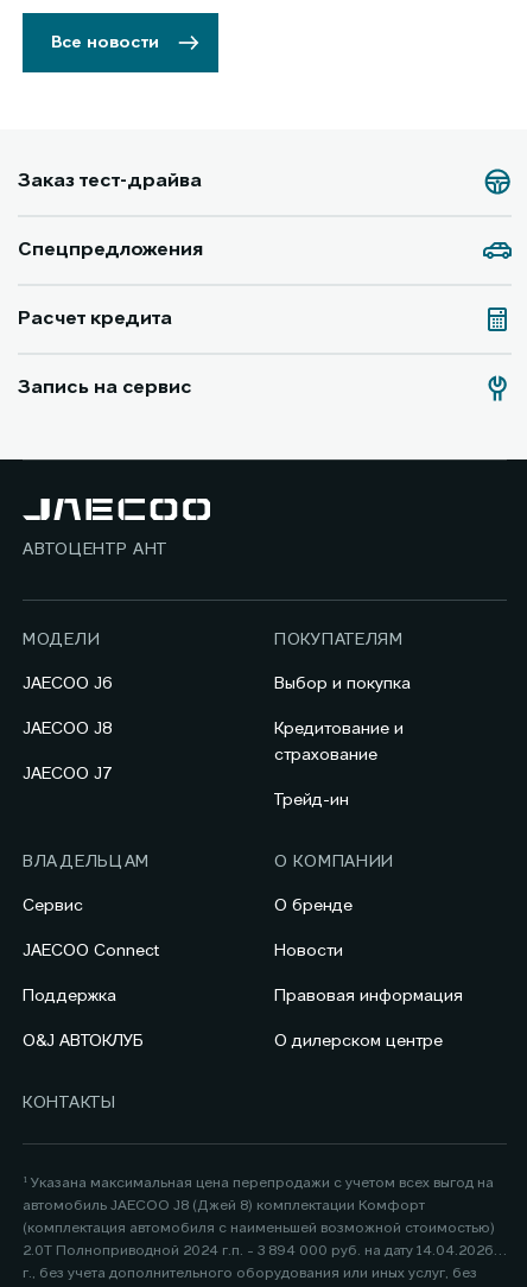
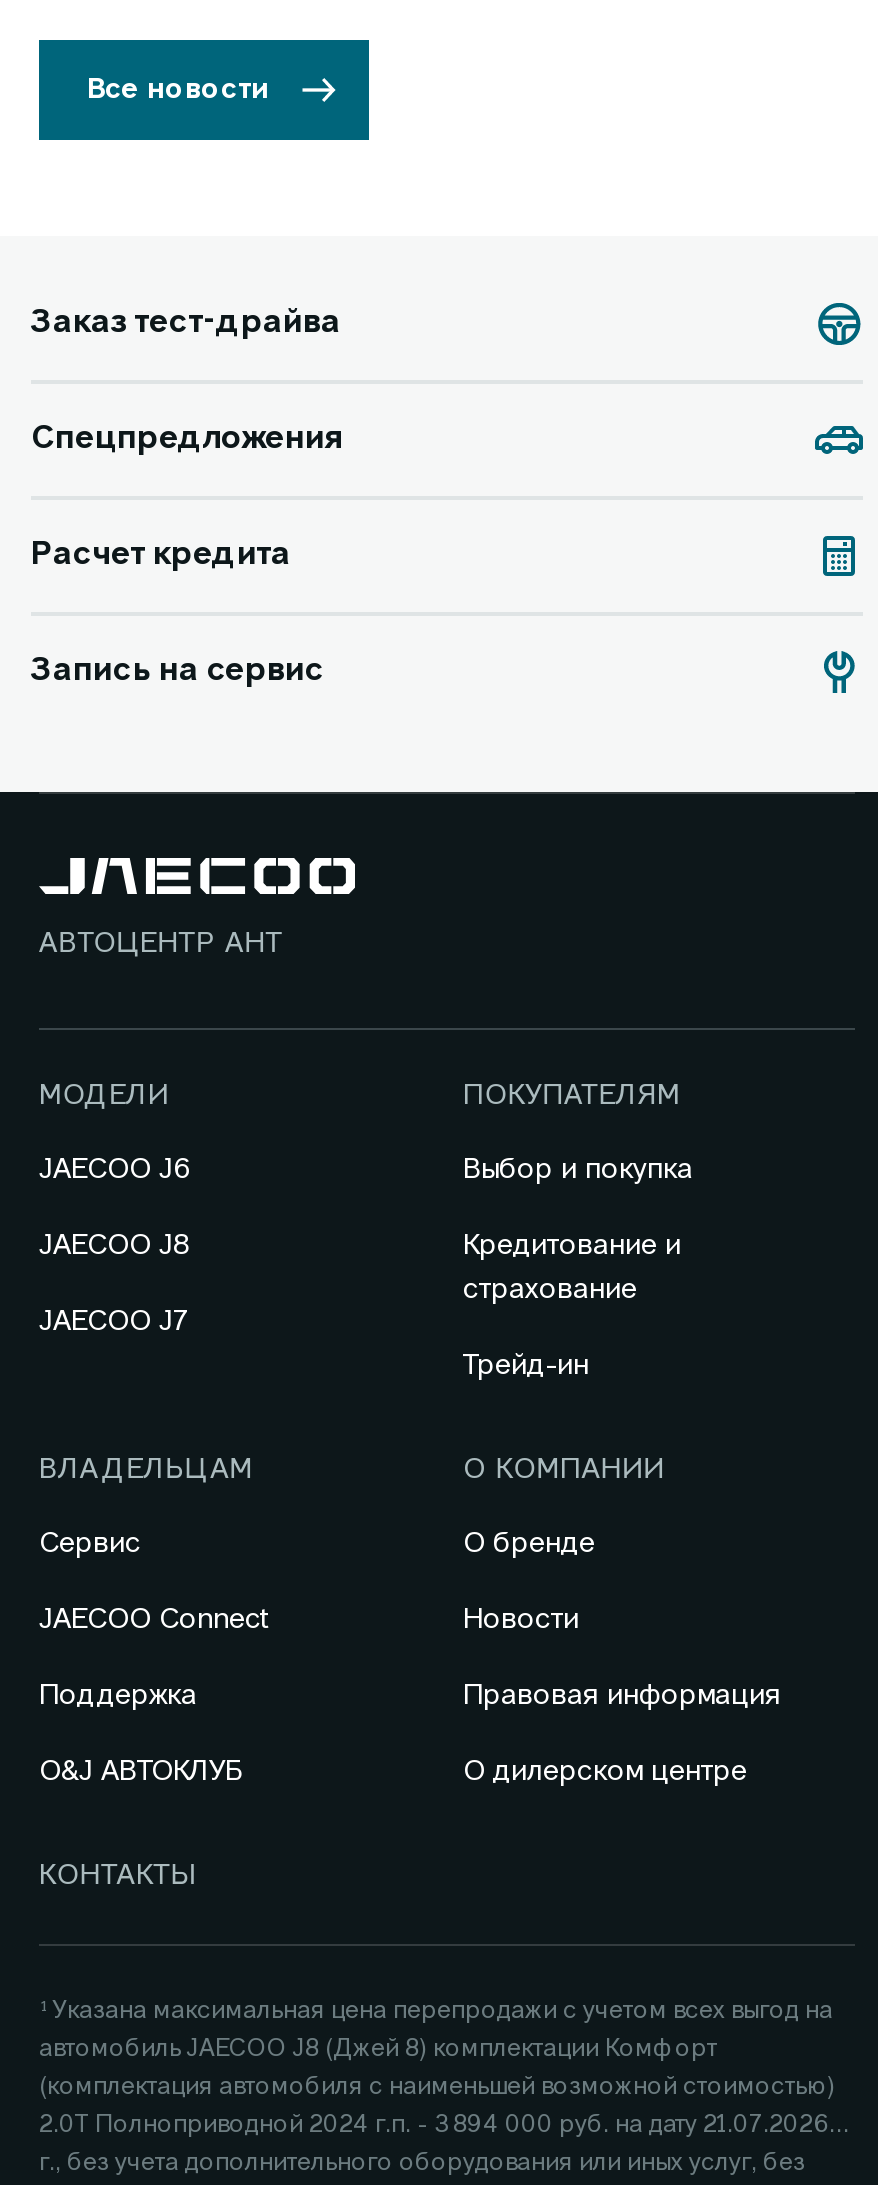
- 2.0Т Полноприводной 2024 г.п. - 3 894 000 руб. на дату 14.04.2026
+ 2.0Т Полноприводной 2024 г.п. - 3 894 000 руб. на дату 21.07.2026
